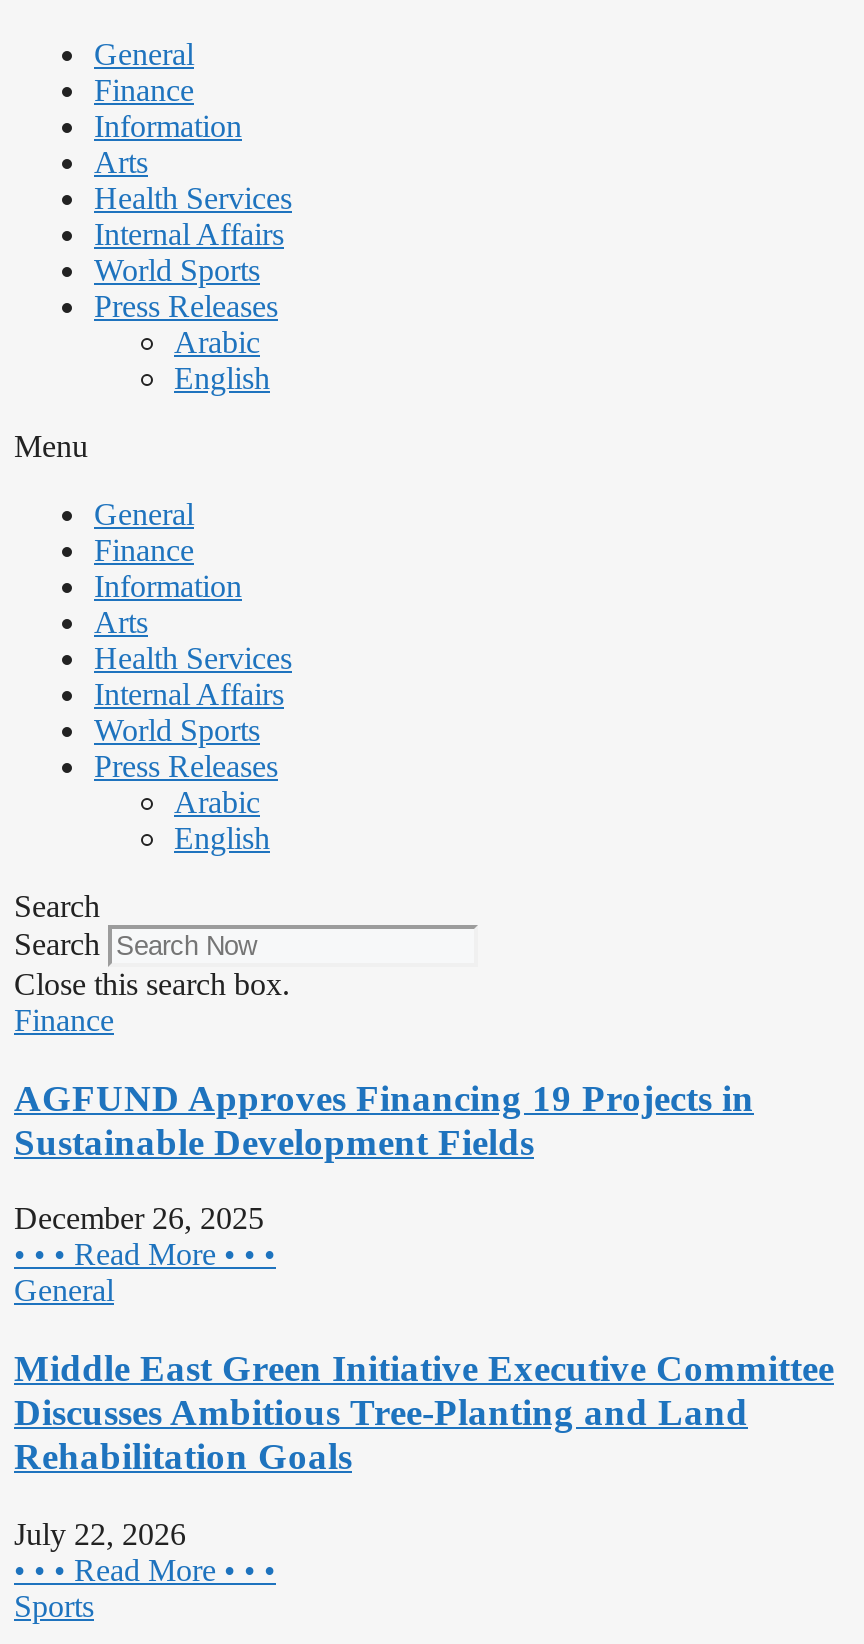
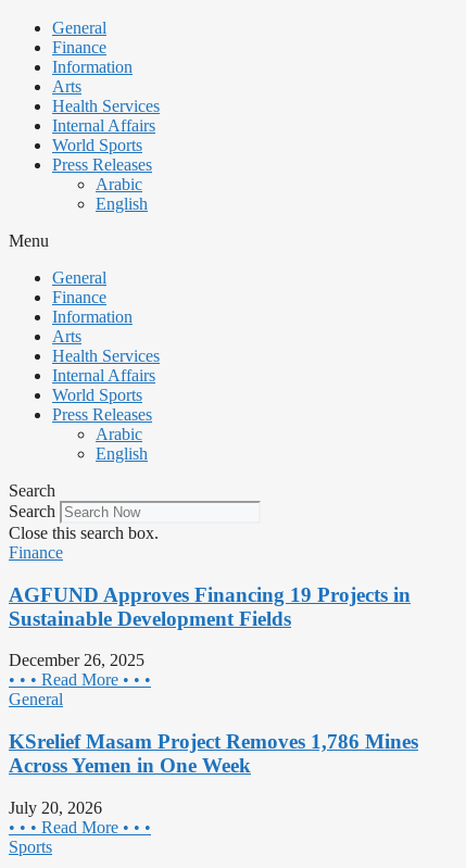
- Middle East Green Initiative Executive Committee
- Discusses Ambitious Tree-Planting and Land
- Rehabilitation Goals
+ KSrelief Masam Project Removes 1,786 Mines
+ Across Yemen in One Week

- July 22, 2026
+ July 20, 2026
